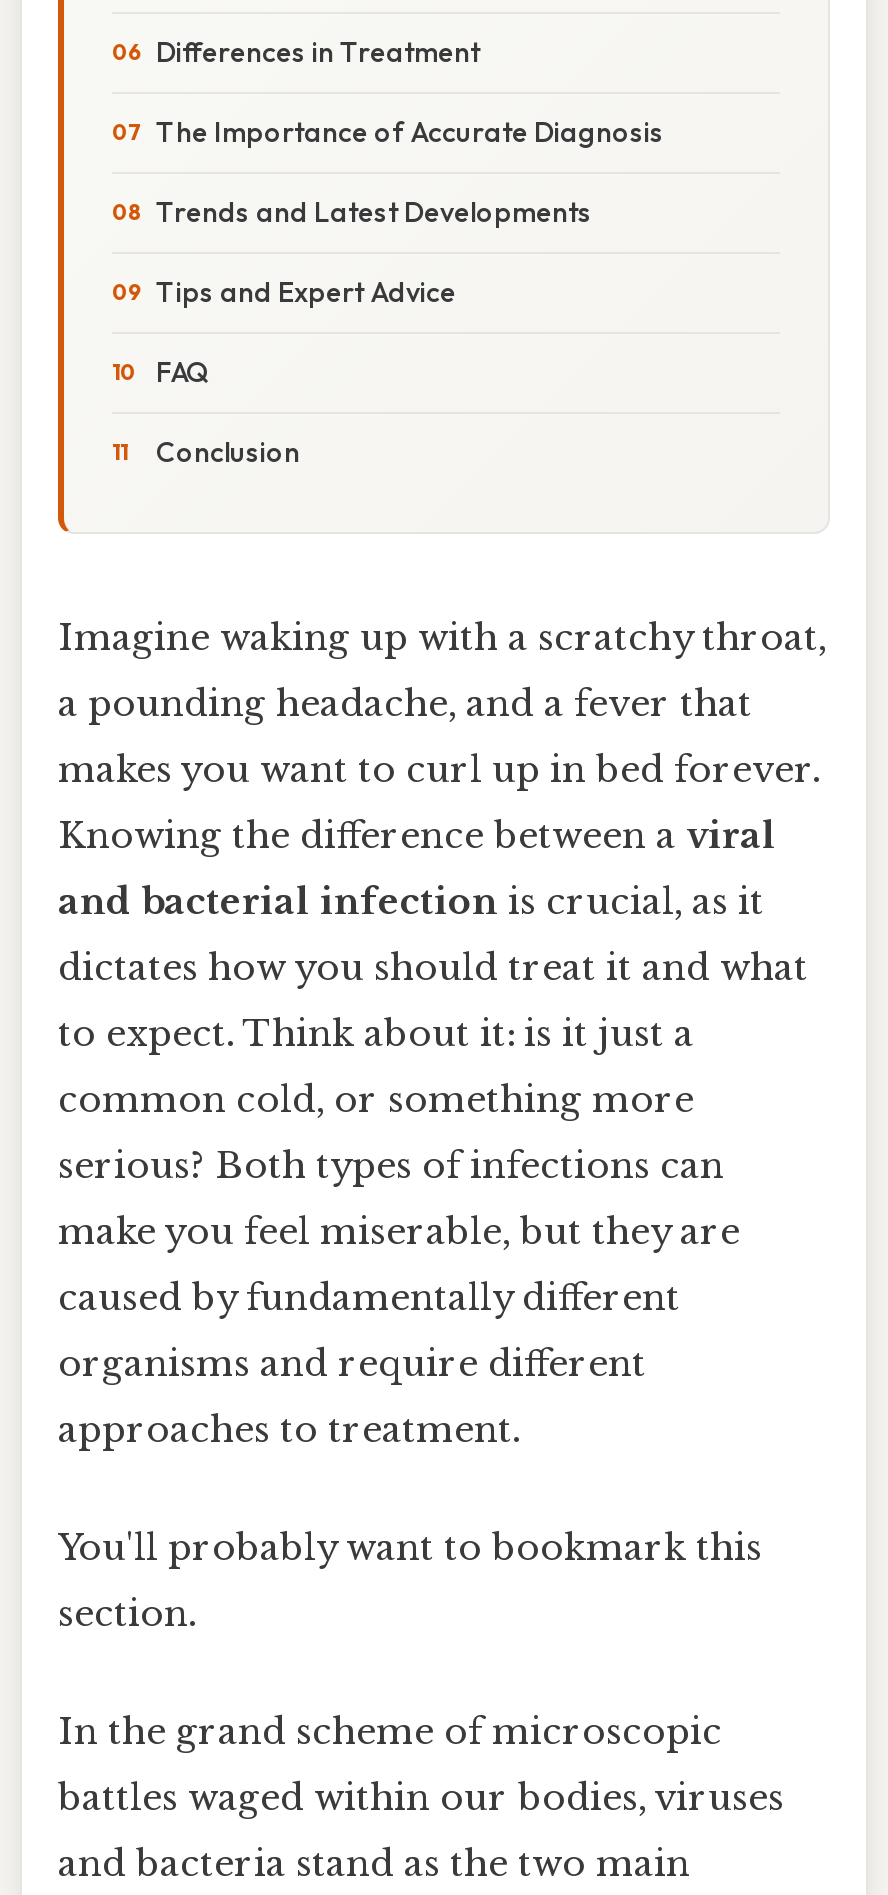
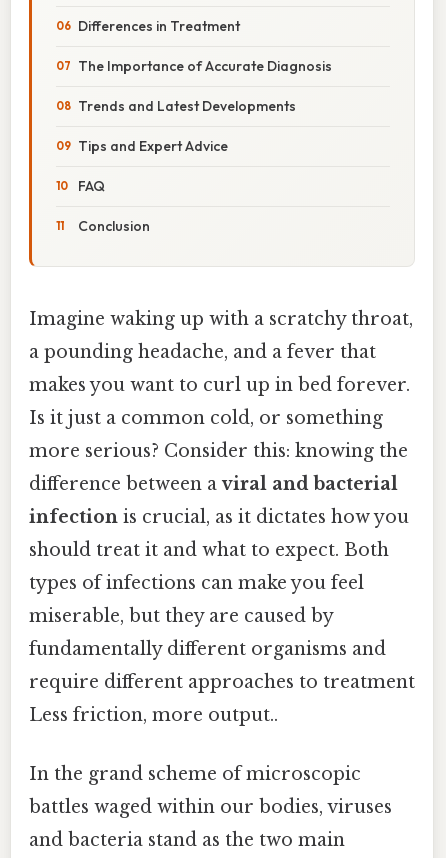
- Knowing the difference between a viral
- and bacterial infection is crucial, as it
- dictates how you should treat it and what
- to expect. Think about it: is it just a
- common cold, or something more
- serious? Both types of infections can
- make you feel miserable, but they are
- caused by fundamentally different
- organisms and require different
- approaches to treatment.
- You'll probably want to bookmark this
- section.
+ Is it just a common cold, or something
+ more serious? Consider this: knowing the
+ difference between a viral and bacterial
+ infection is crucial, as it dictates how you
+ should treat it and what to expect. Both
+ types of infections can make you feel
+ miserable, but they are caused by
+ fundamentally different organisms and
+ require different approaches to treatment
+ Less friction, more output..
